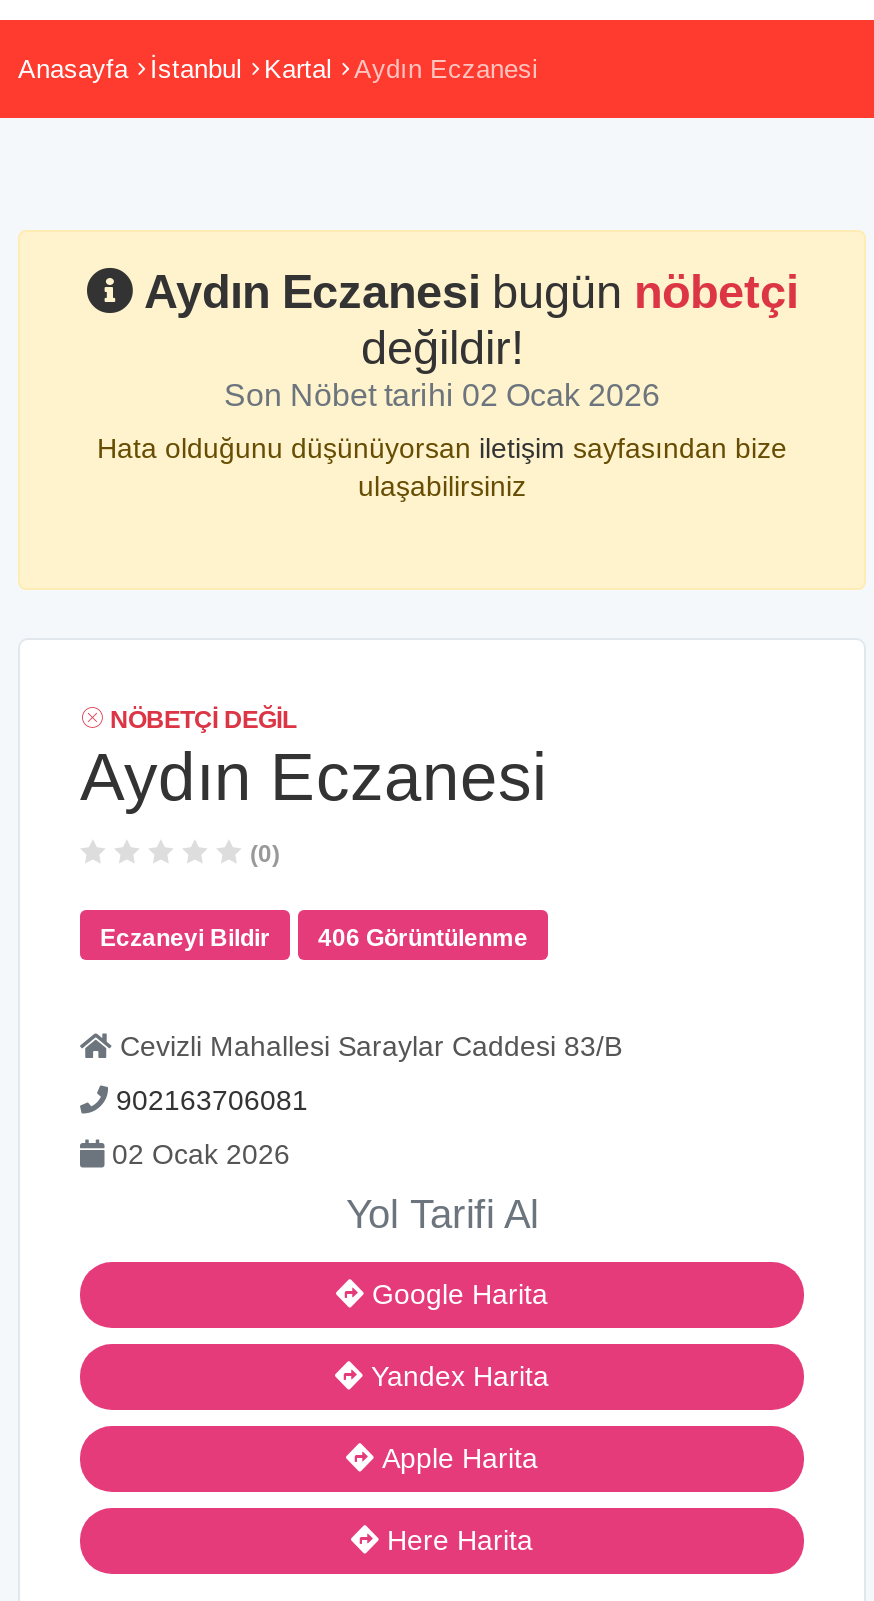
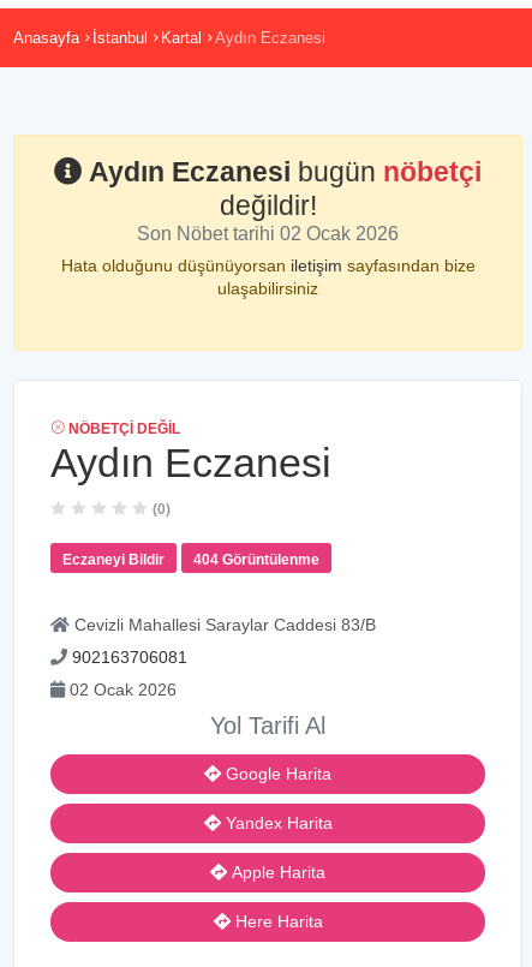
- 406 Görüntülenme
+ 404 Görüntülenme
